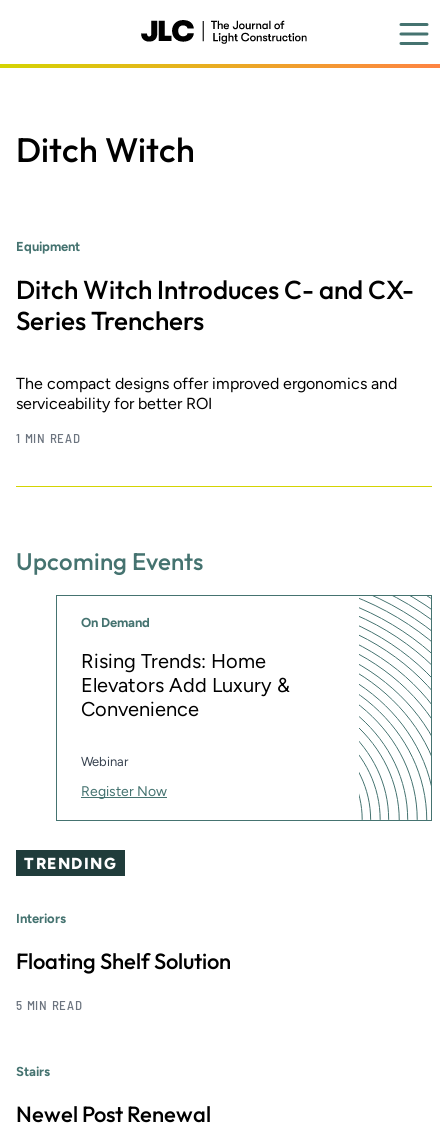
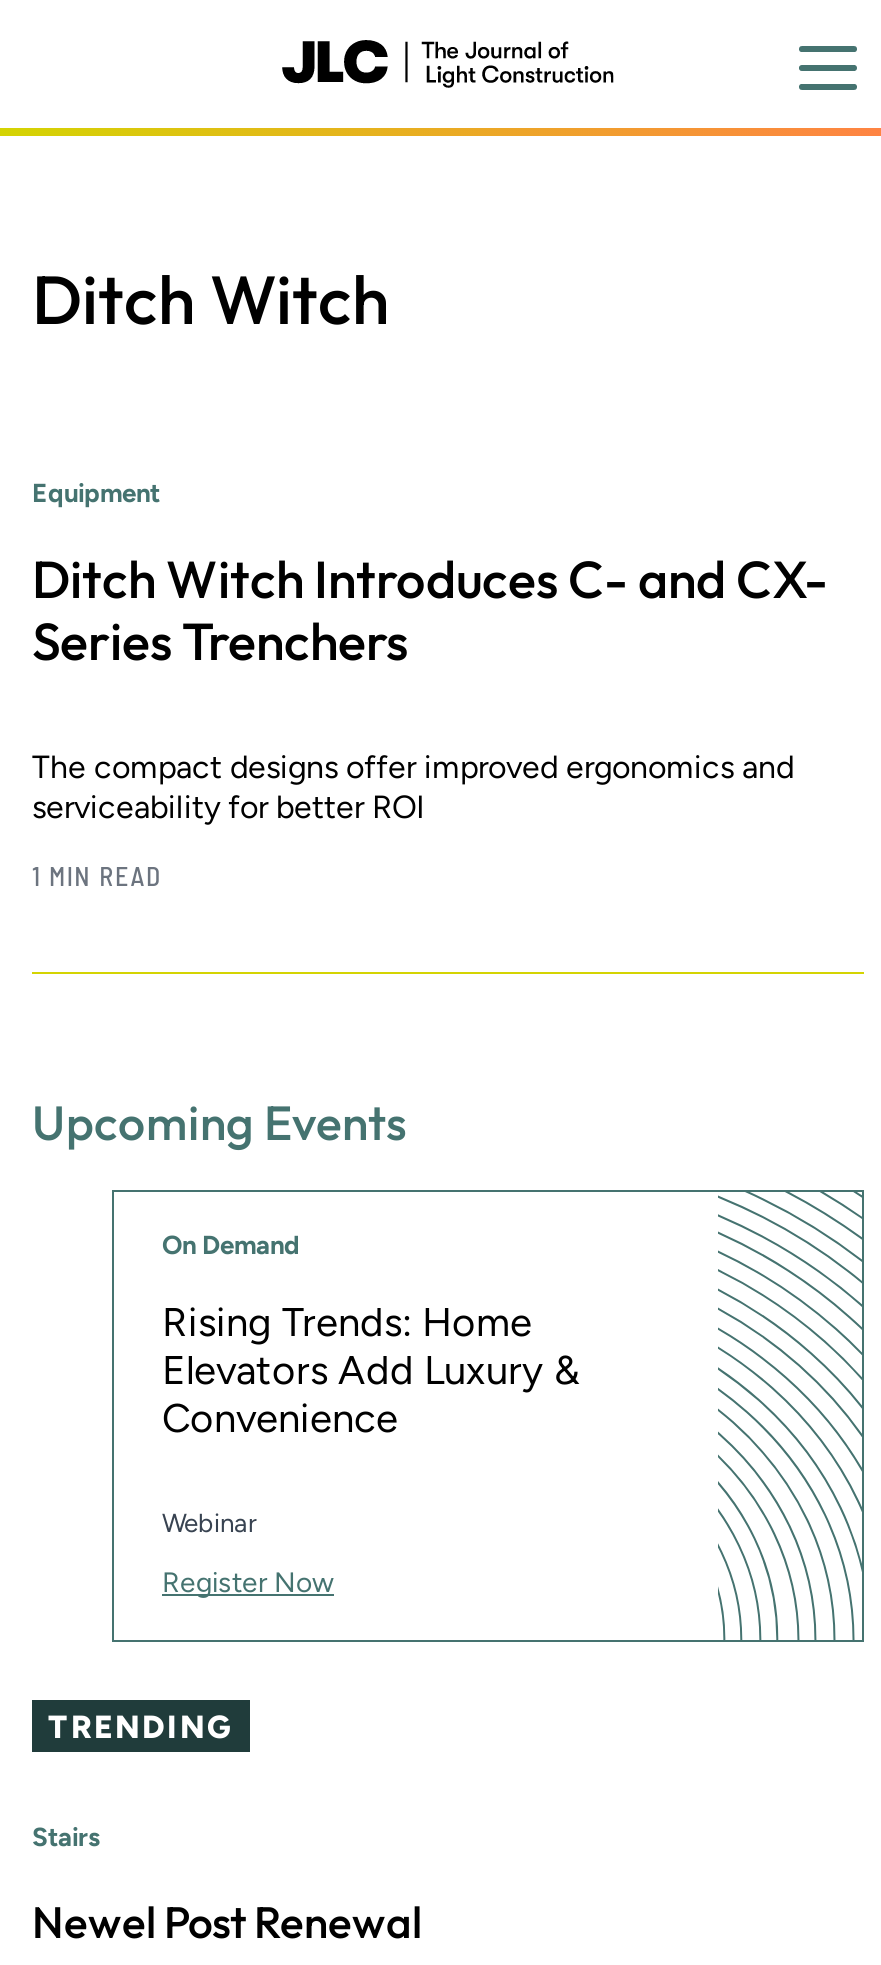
- Interiors
- Floating Shelf Solution
- 5 MIN READ
